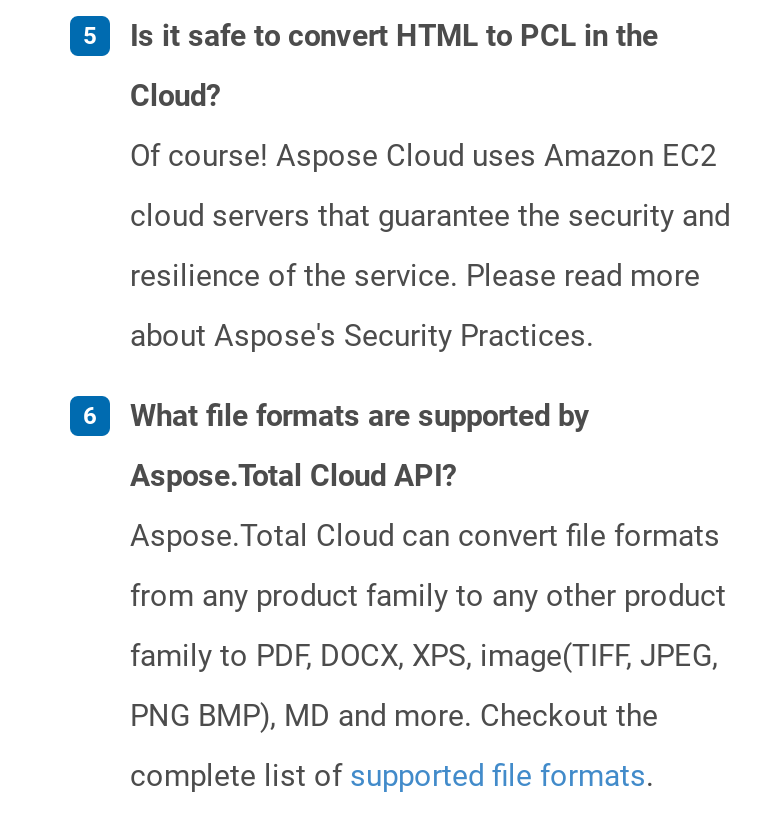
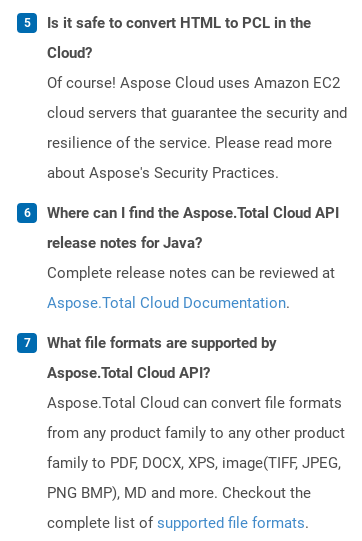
+ Where can I find the Aspose.Total Cloud API
+ release notes for Java?
+ Complete release notes can be reviewed at
+ Aspose.Total Cloud Documentation.
